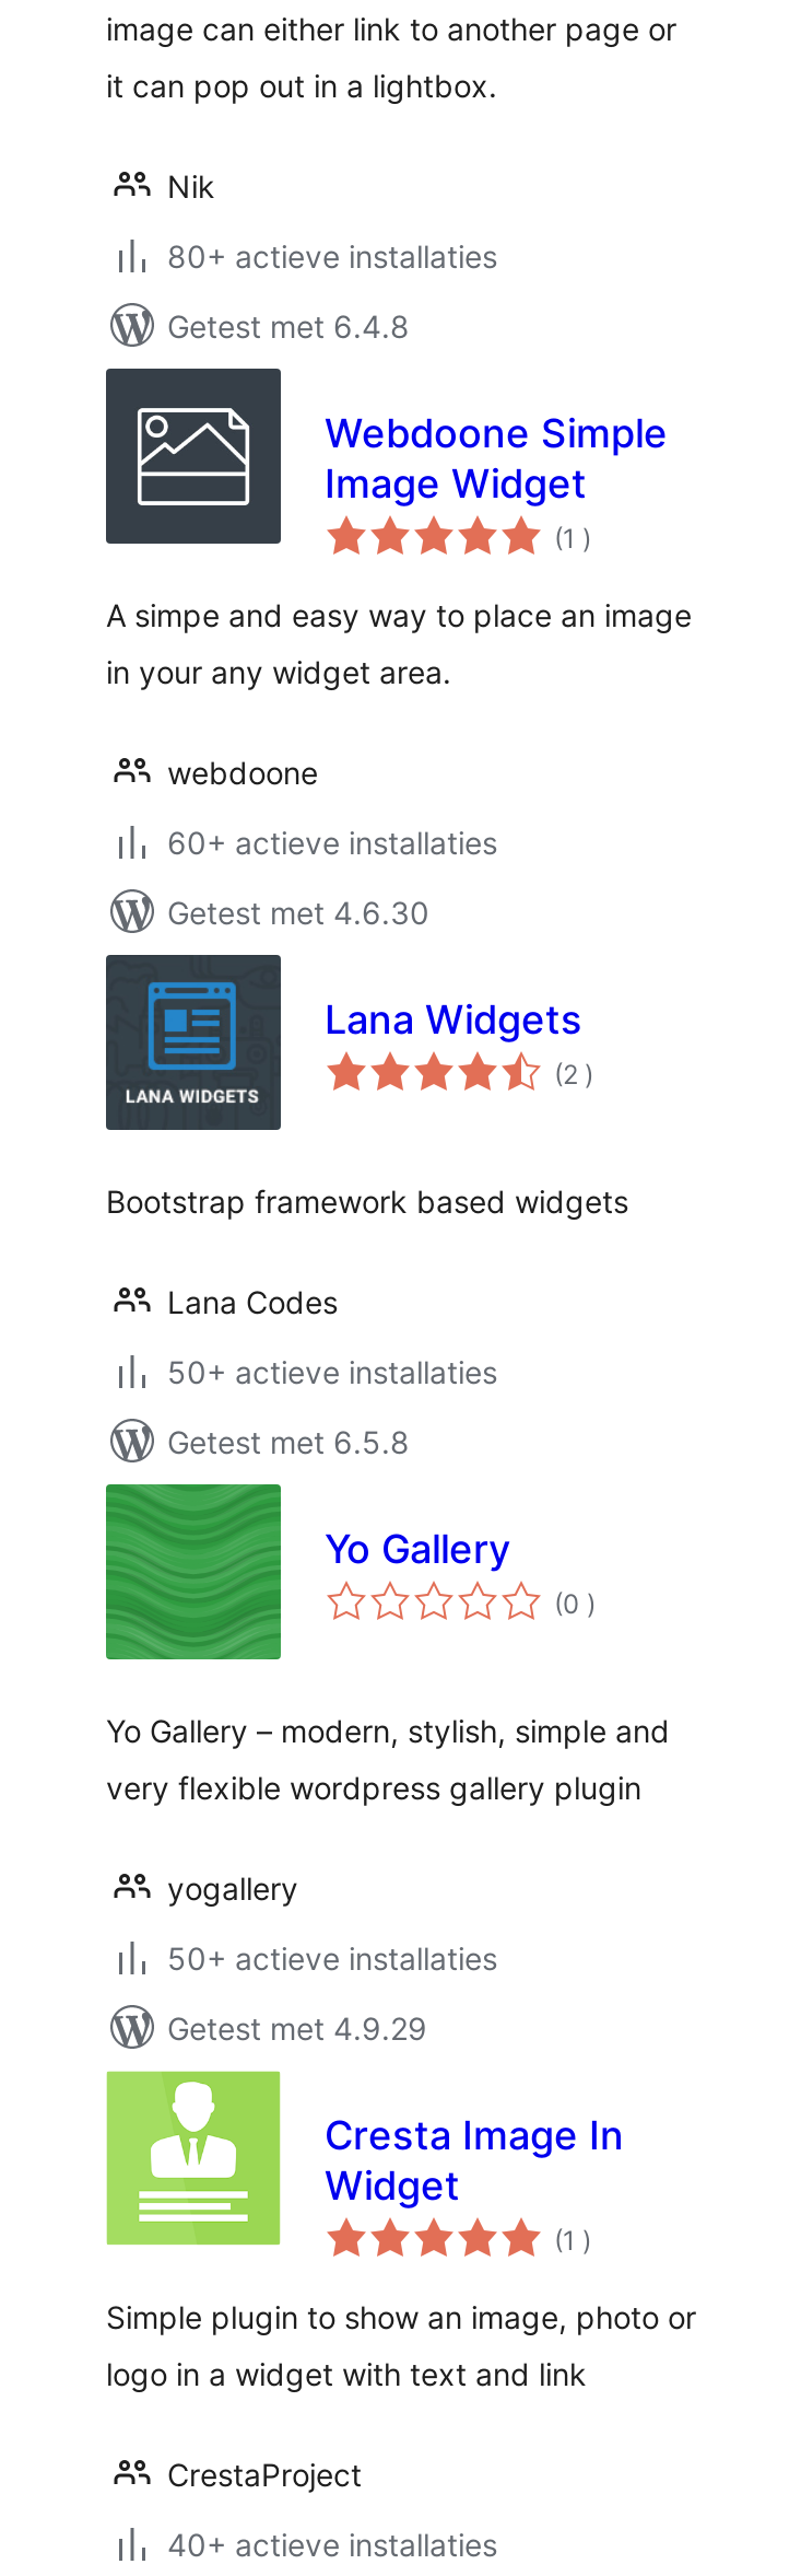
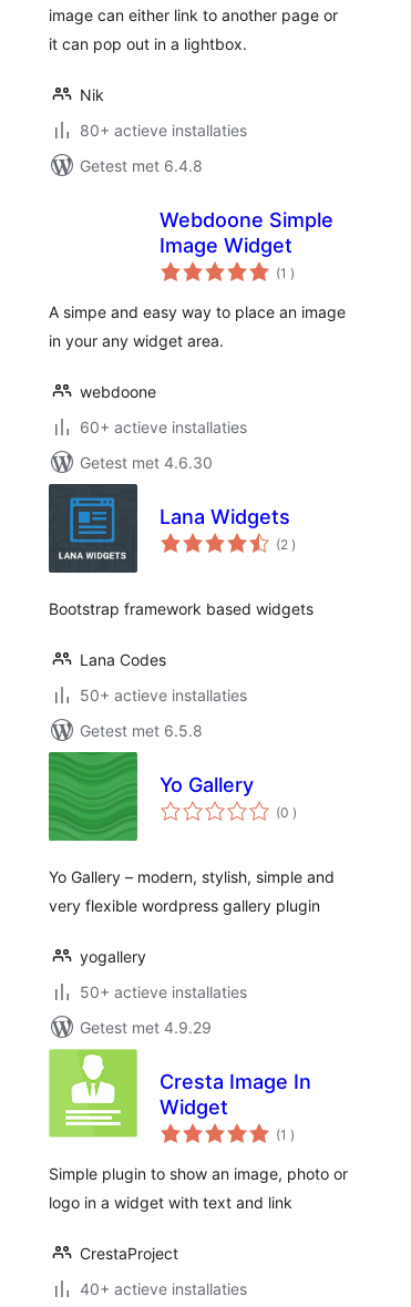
- [image]
